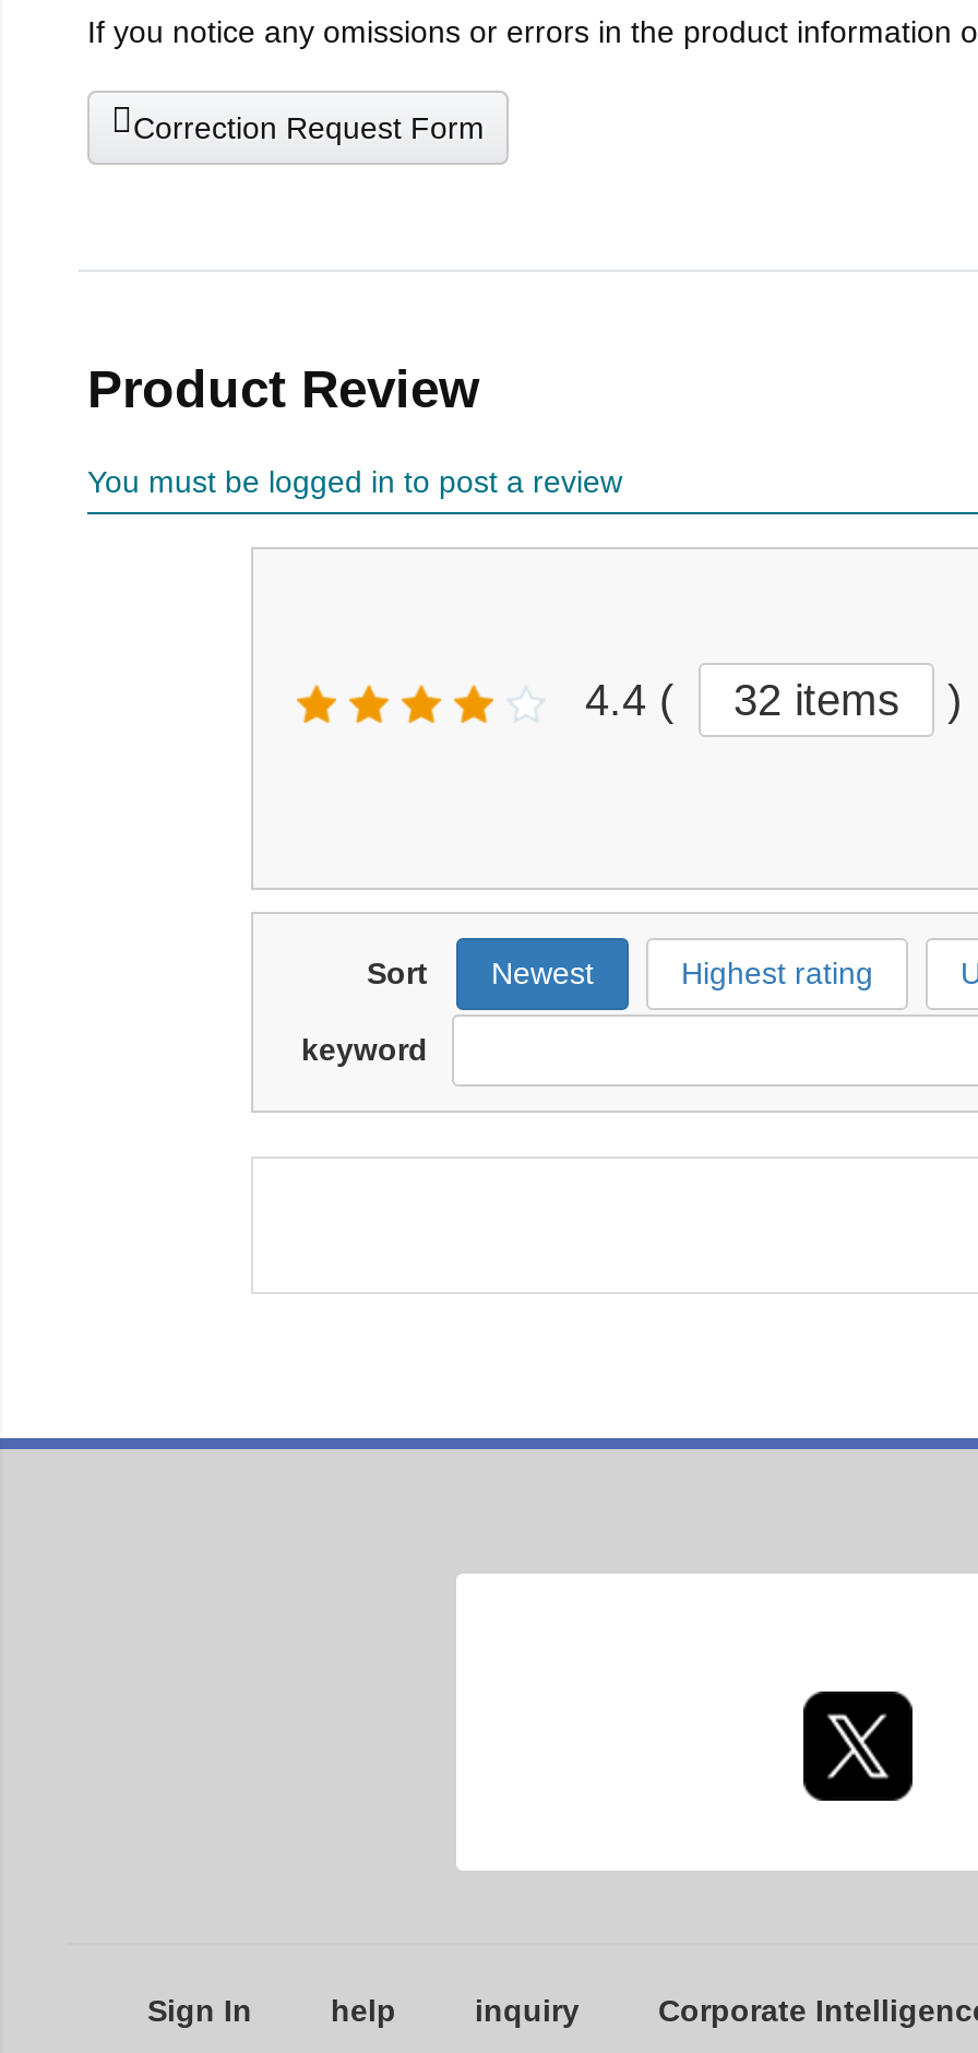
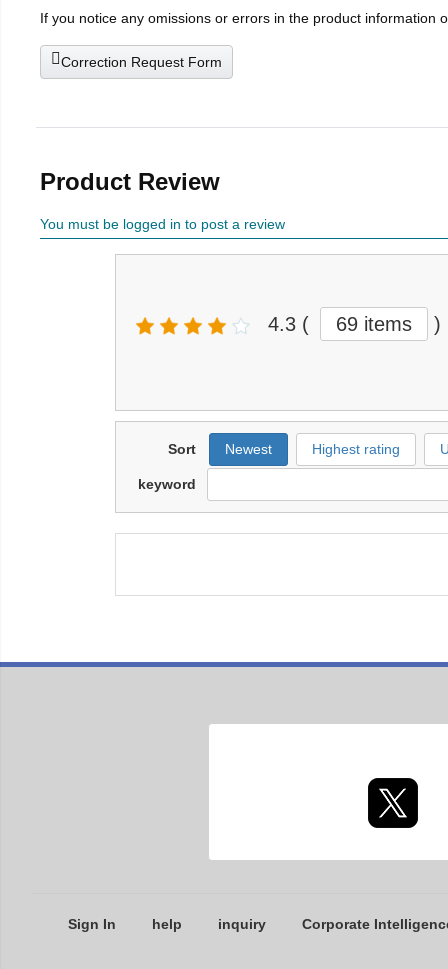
- 4.4 (
+ 4.3 (

- 32 items
+ 69 items
